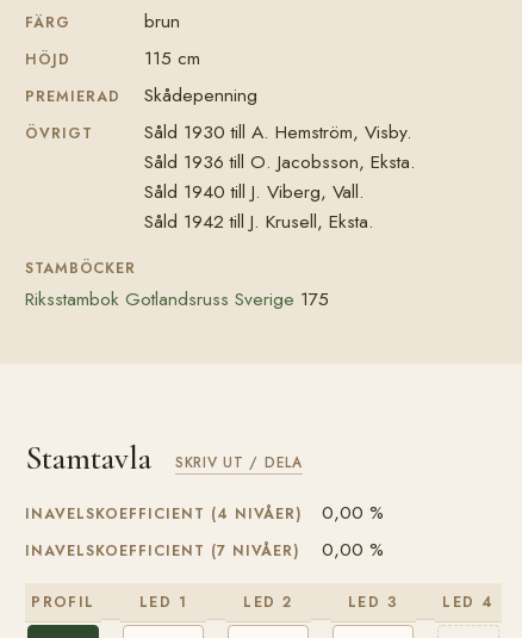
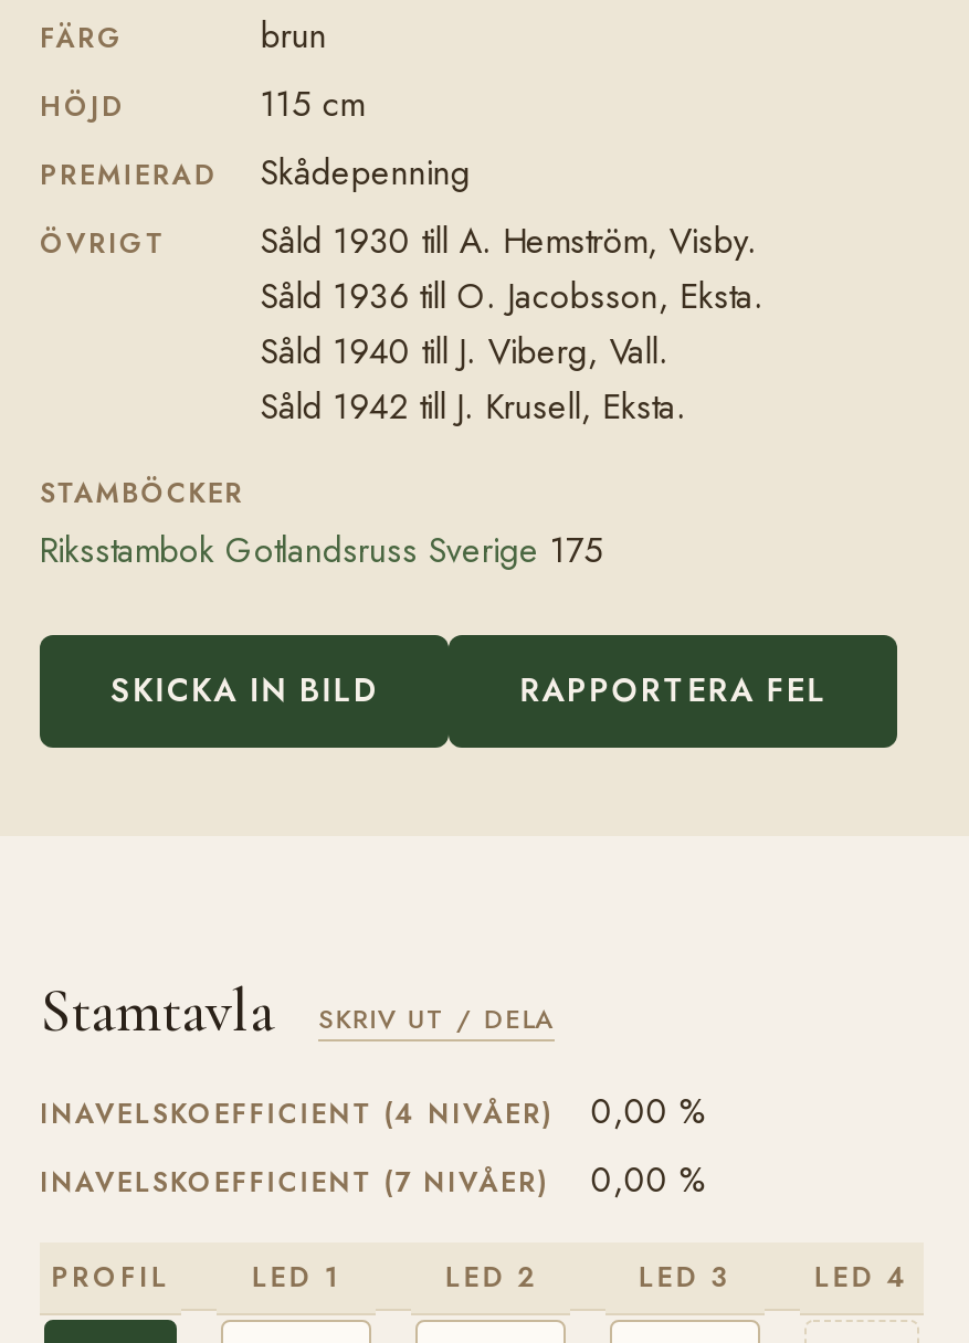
+ SKICKA IN BILD
+ RAPPORTERA FEL
